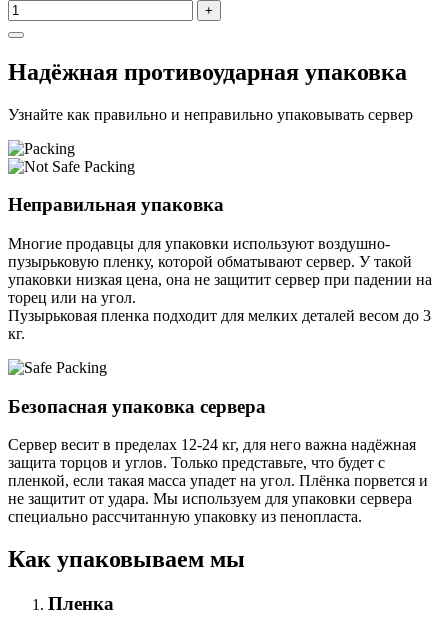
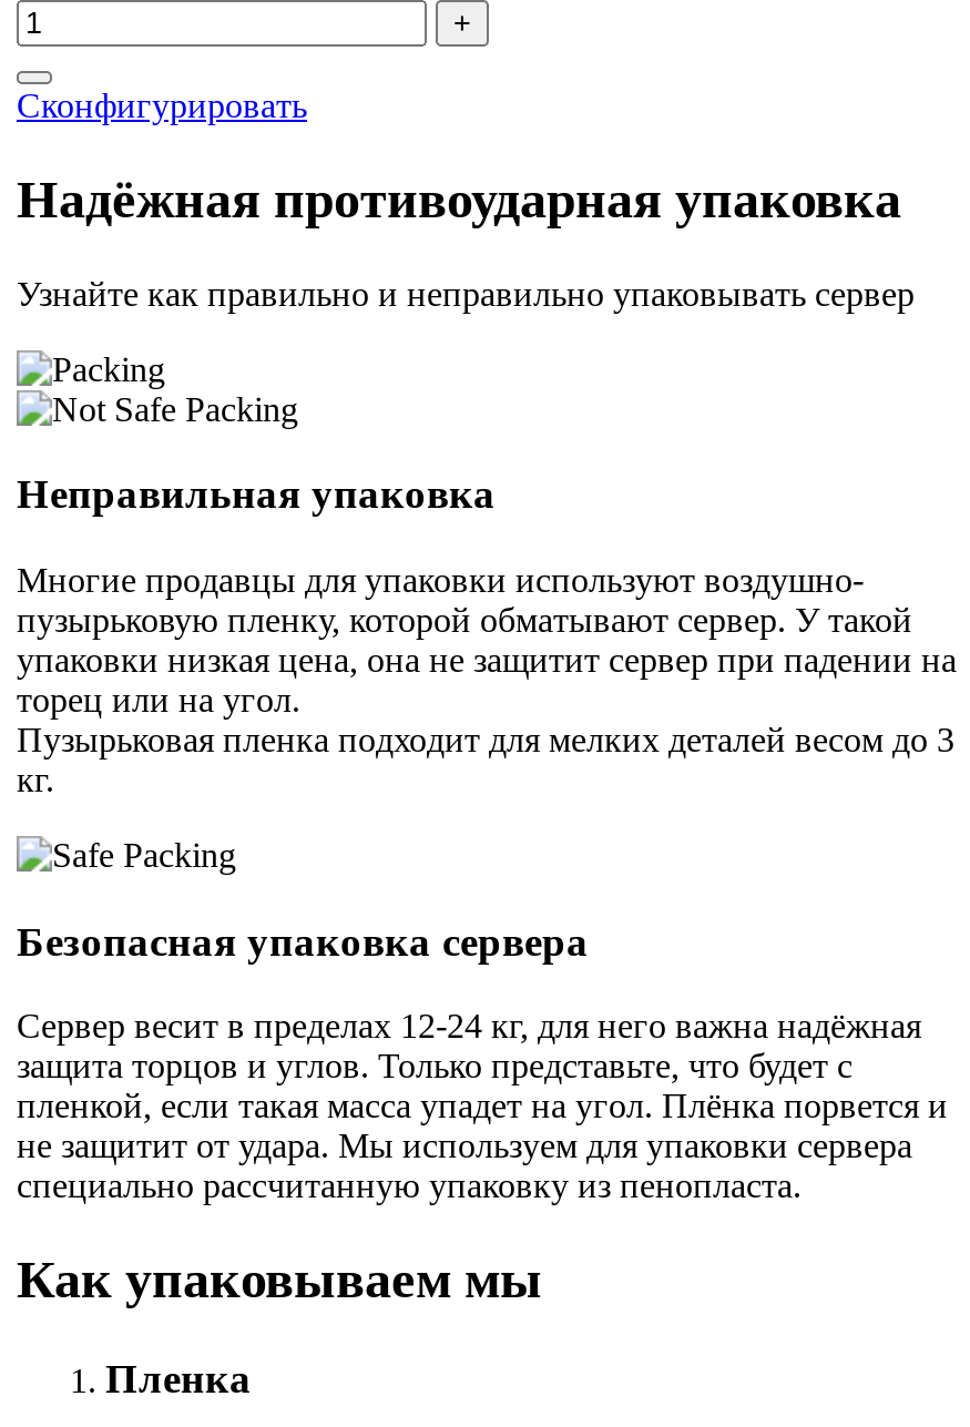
+ Сконфигурировать
